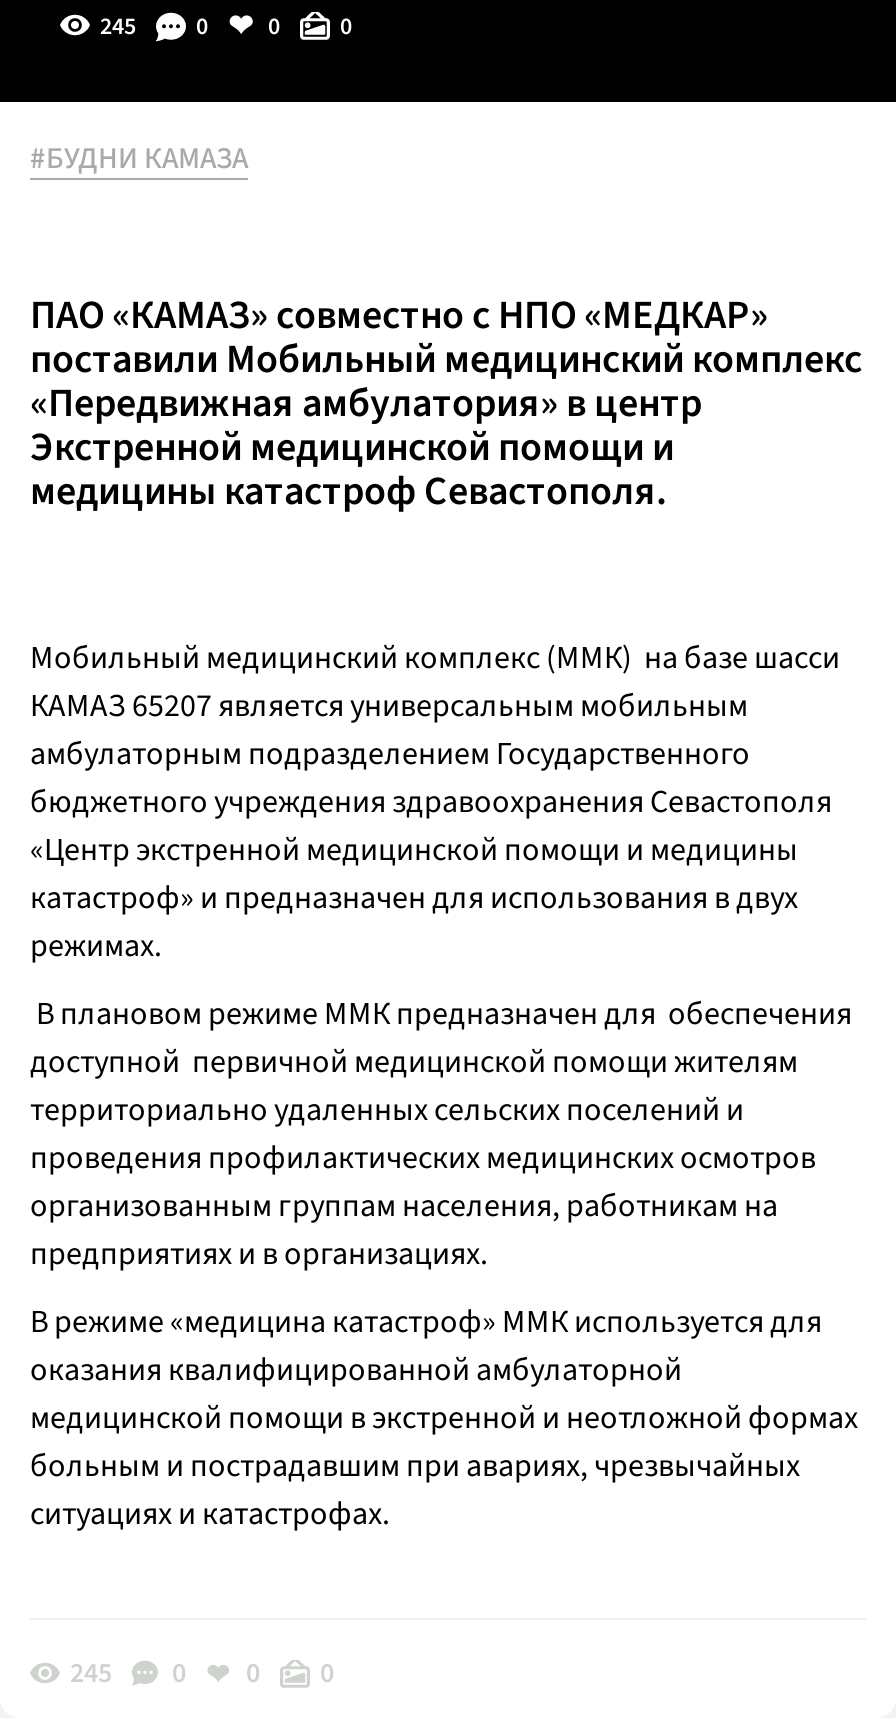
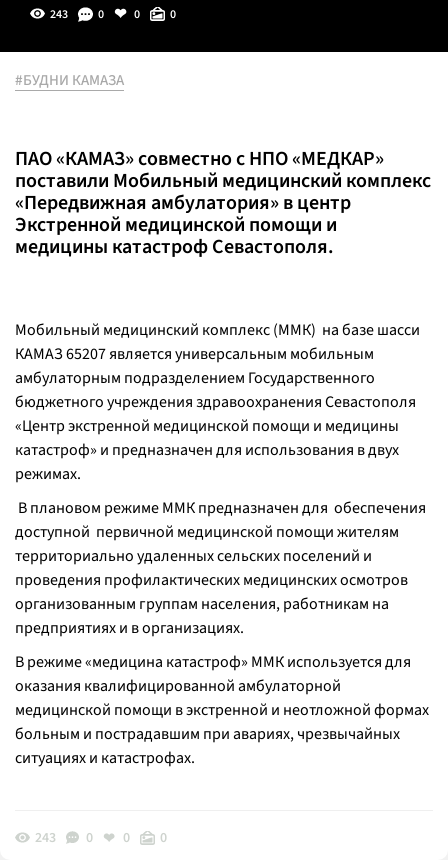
- 245 0 0 0
+ 243 0 0 0

- 245 0 0 0
+ 243 0 0 0
